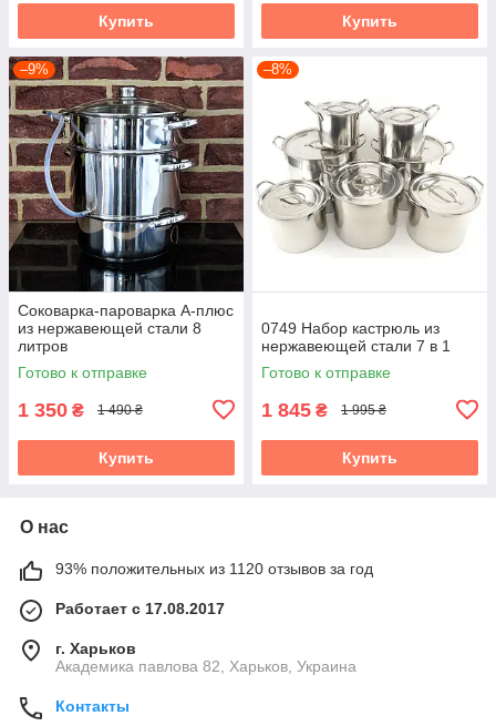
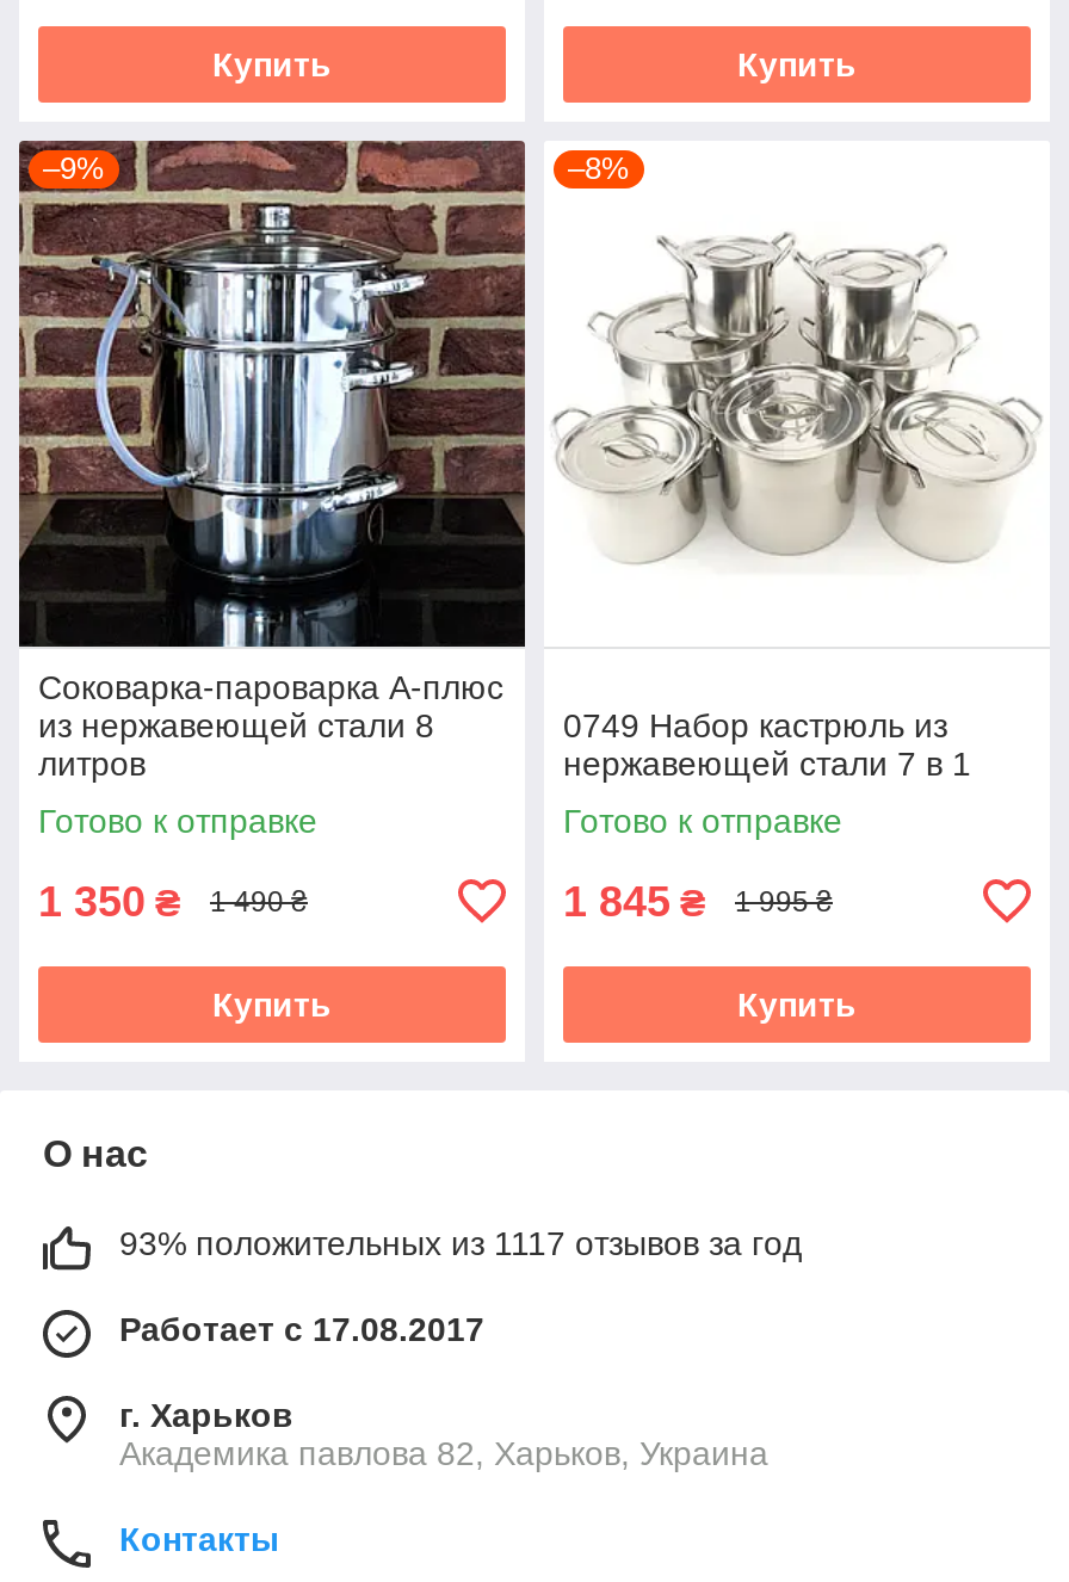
- 93% положительных из 1120 отзывов за год
+ 93% положительных из 1117 отзывов за год
